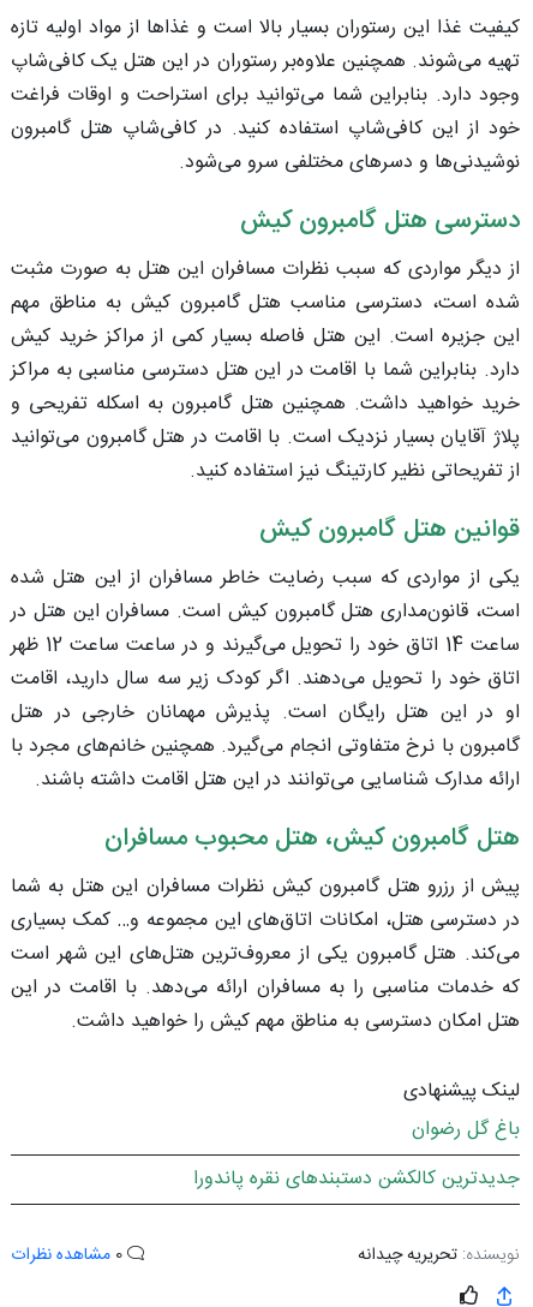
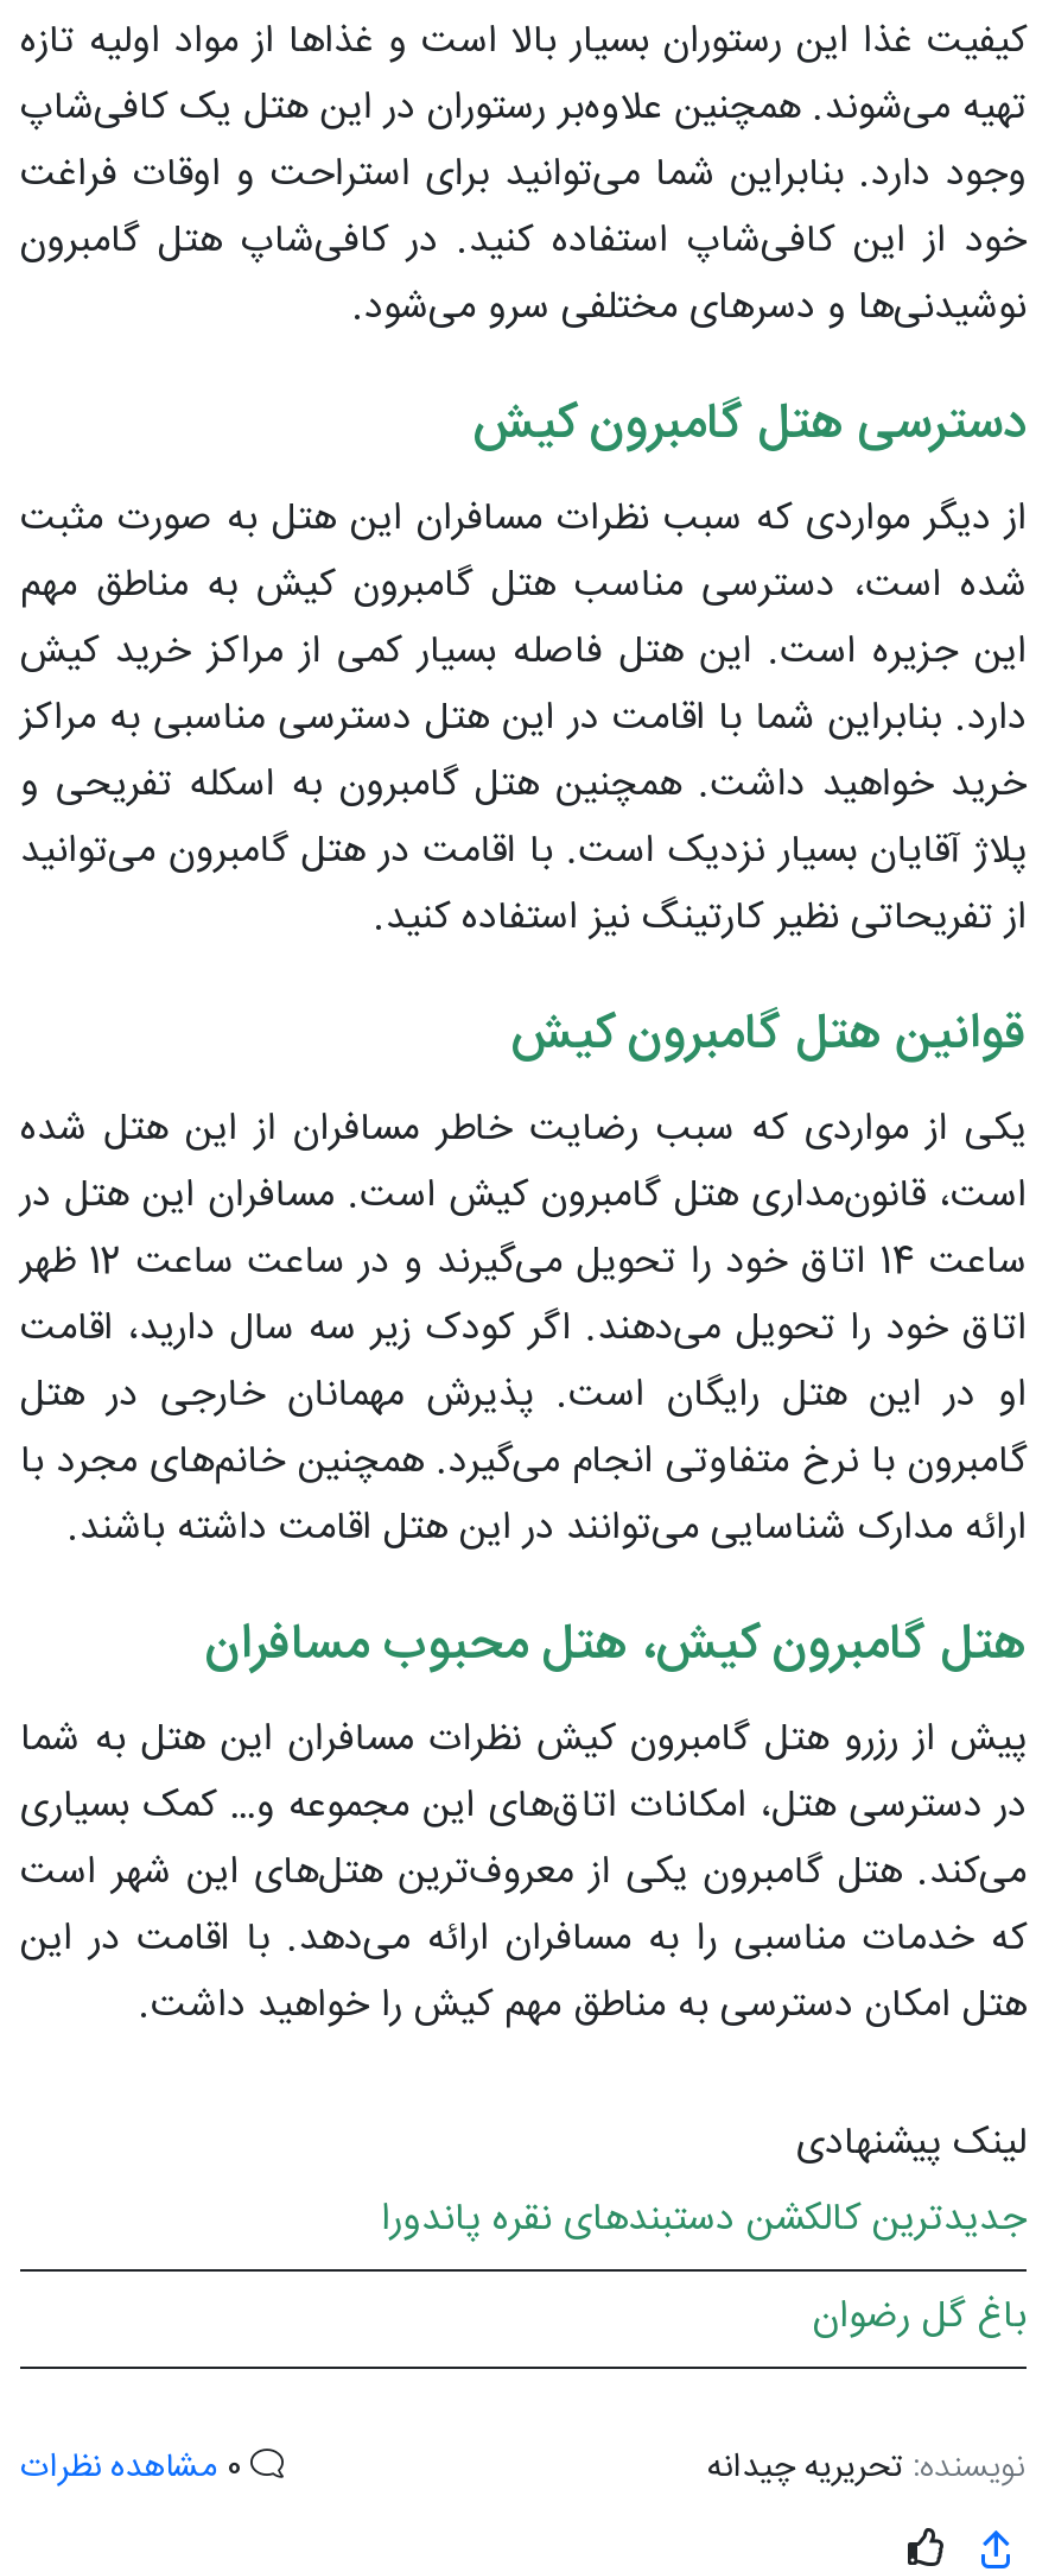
moved down: باغ گل رضوان

moved up: جدیدترین کالکشن دستبندهای نقره پاندورا
